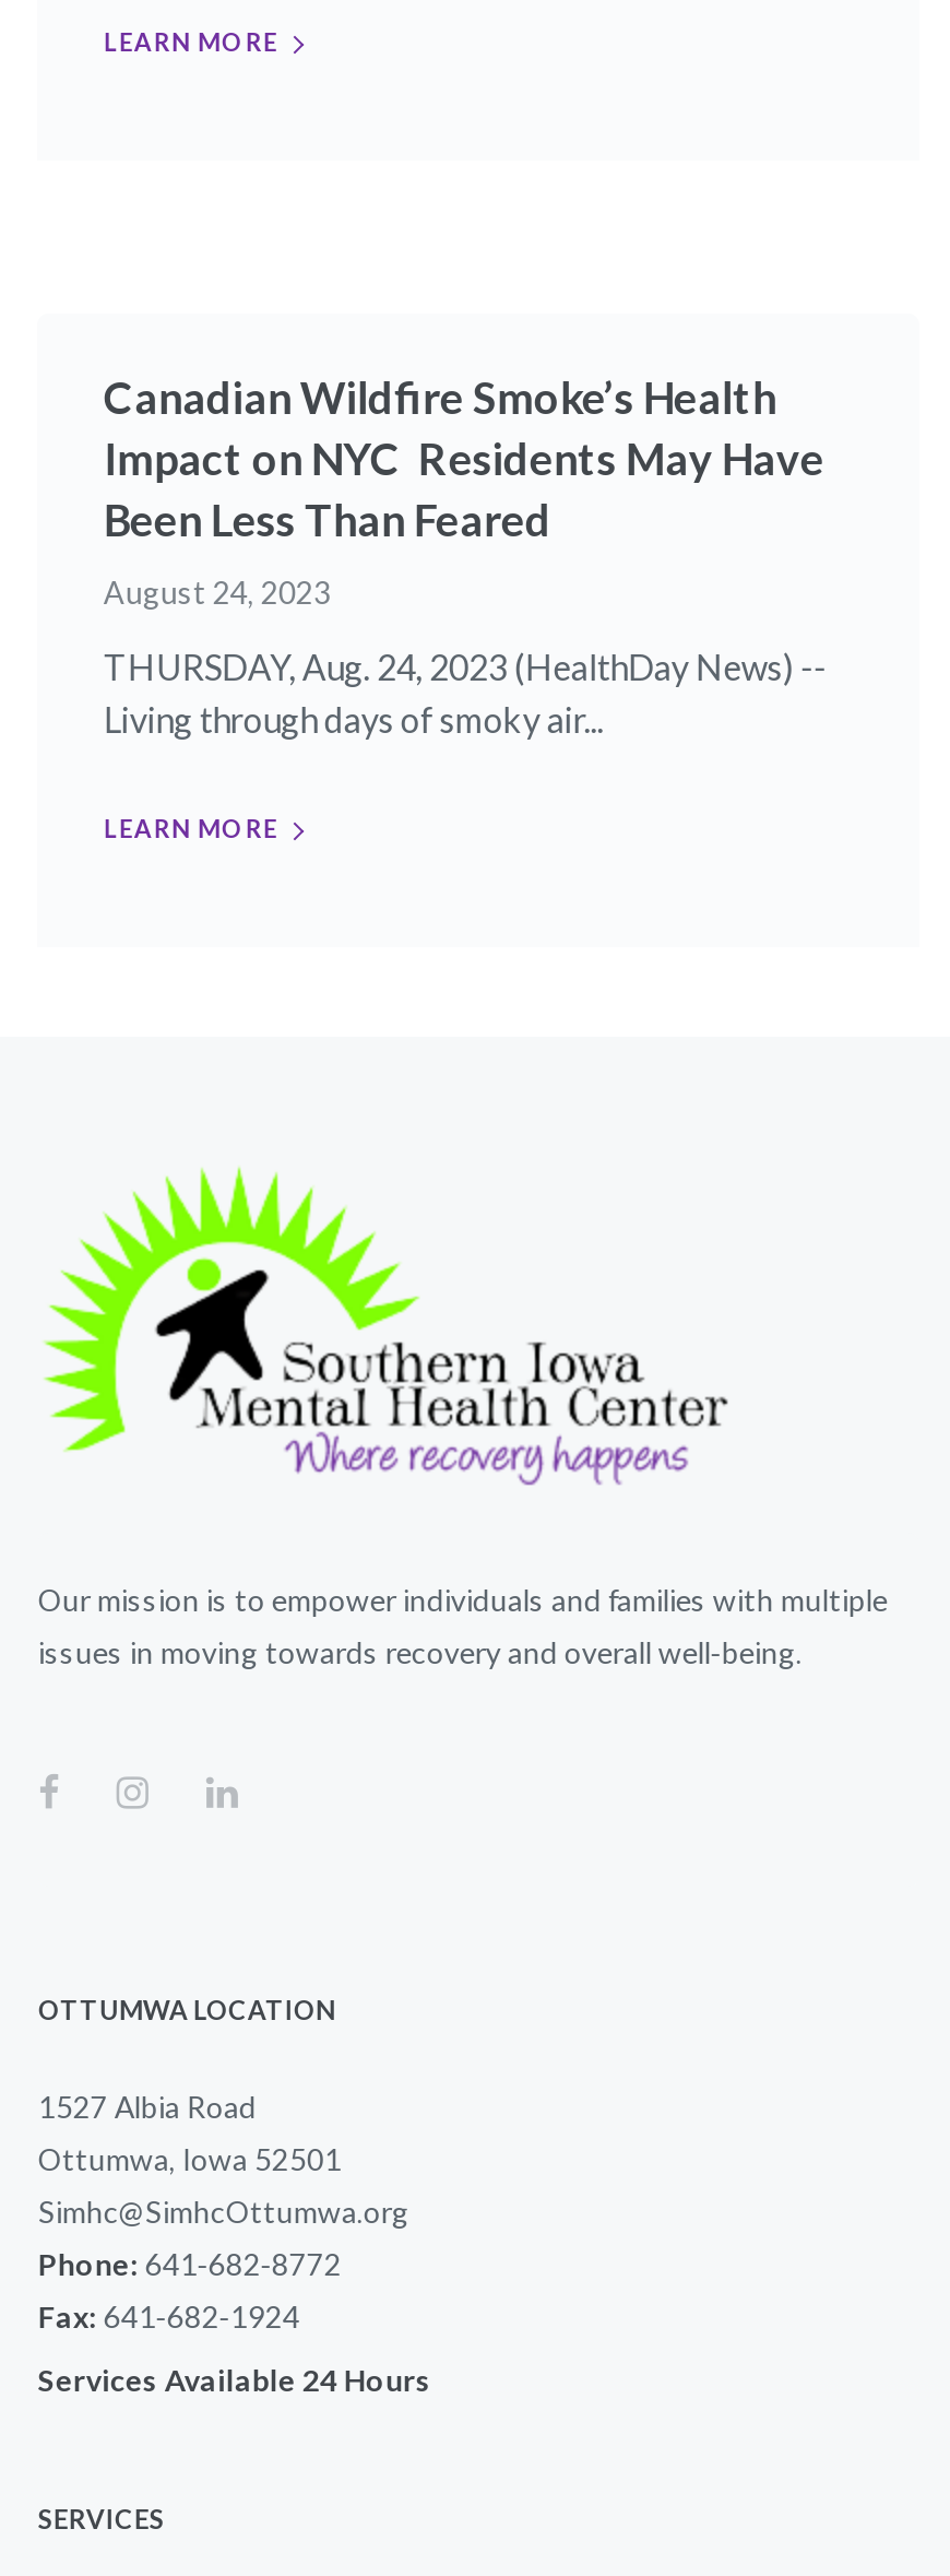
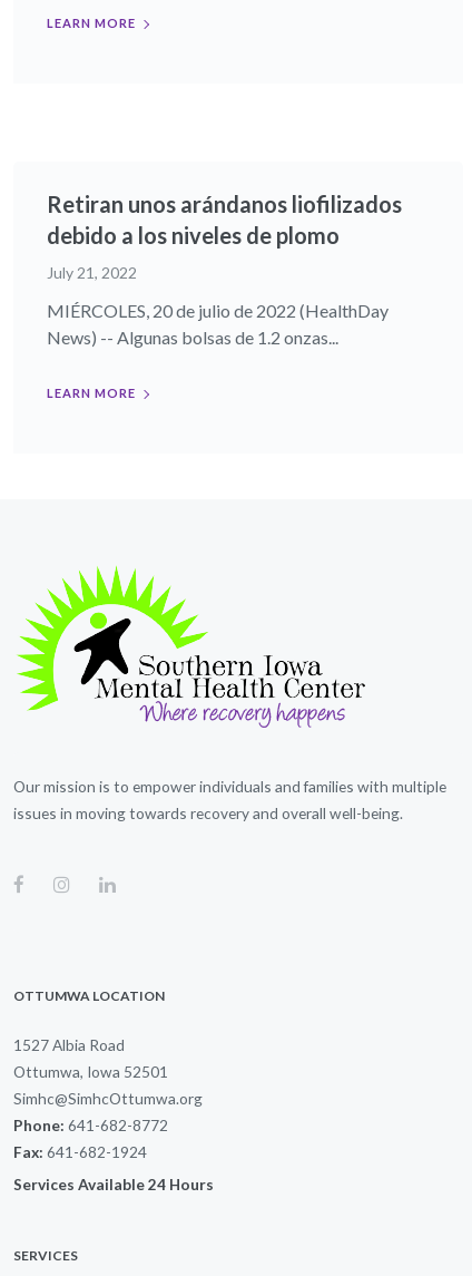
- Canadian Wildfire Smoke’s Health
- Impact on NYC Residents May Have
- Been Less Than Feared
+ Retiran unos arándanos liofilizados
+ debido a los niveles de plomo

- August 24, 2023
+ July 21, 2022

- THURSDAY, Aug. 24, 2023 (HealthDay News) --
- Living through days of smoky air...
+ MIÉRCOLES, 20 de julio de 2022 (HealthDay
+ News) -- Algunas bolsas de 1.2 onzas...
